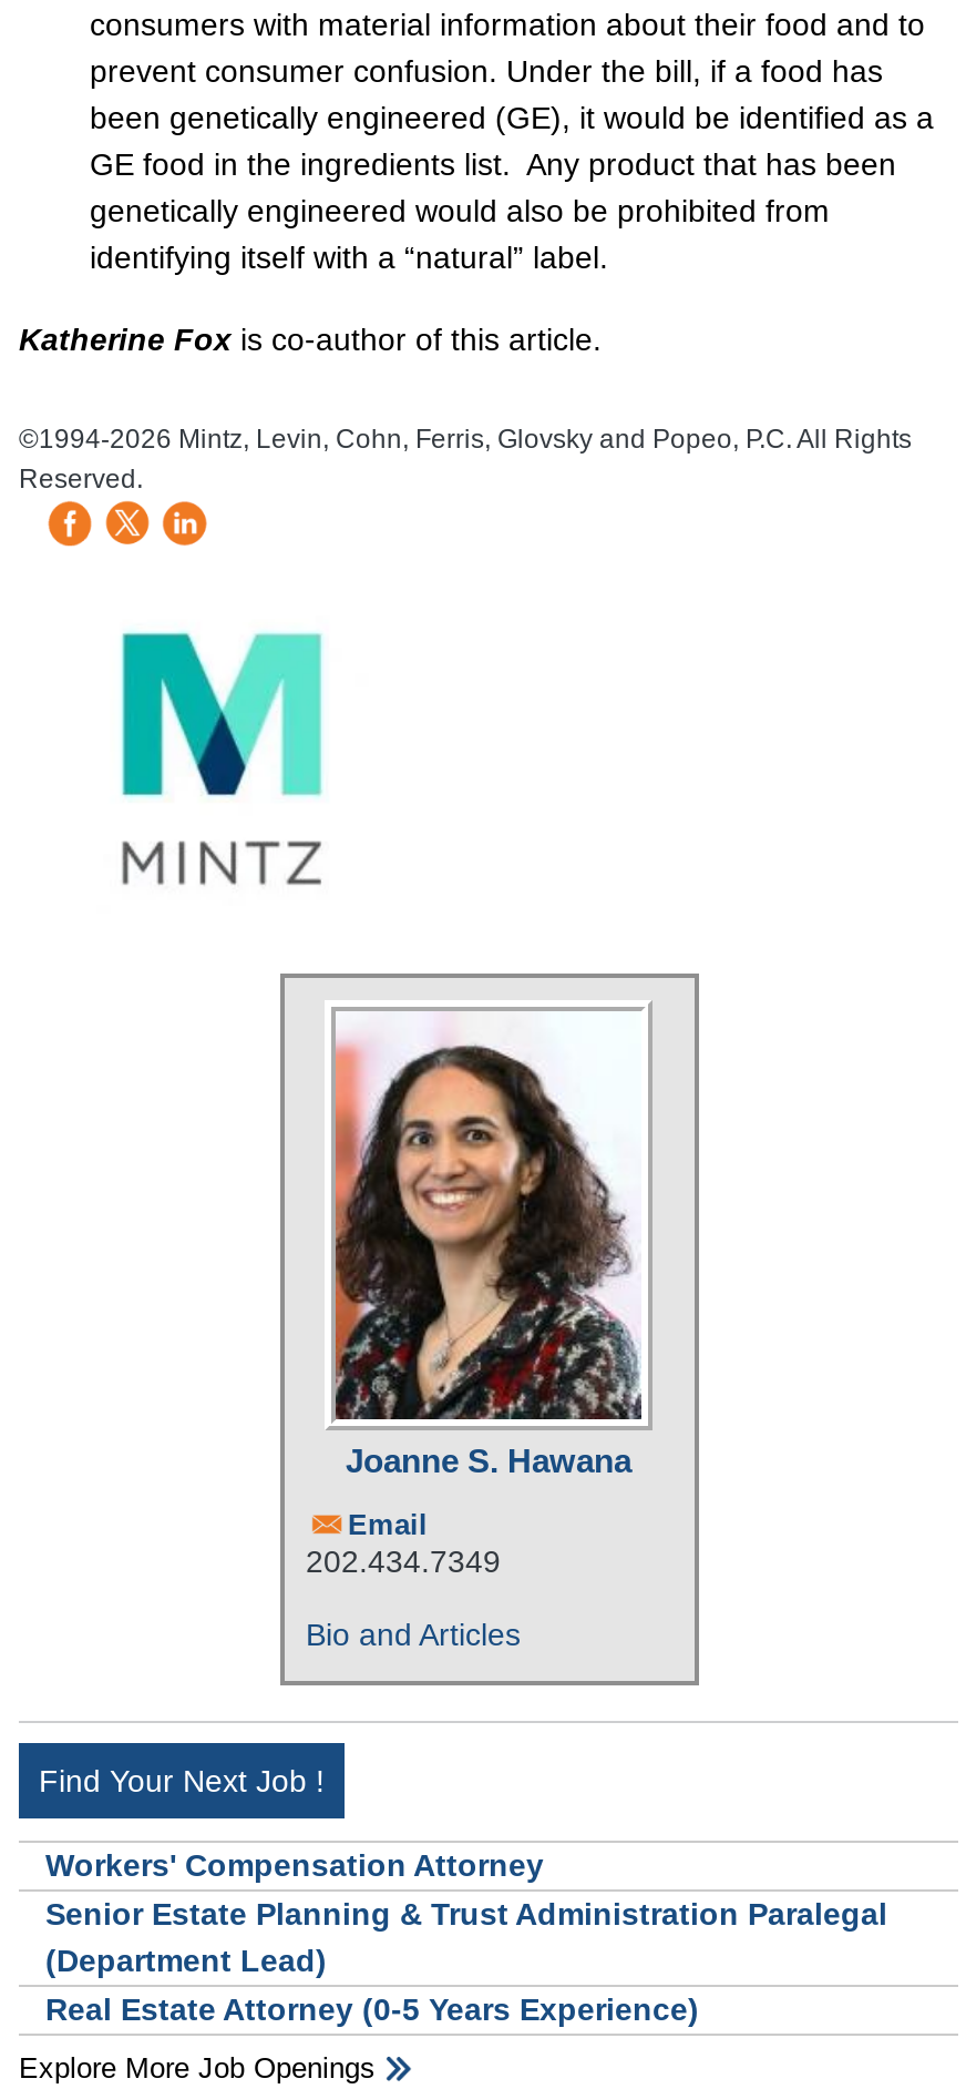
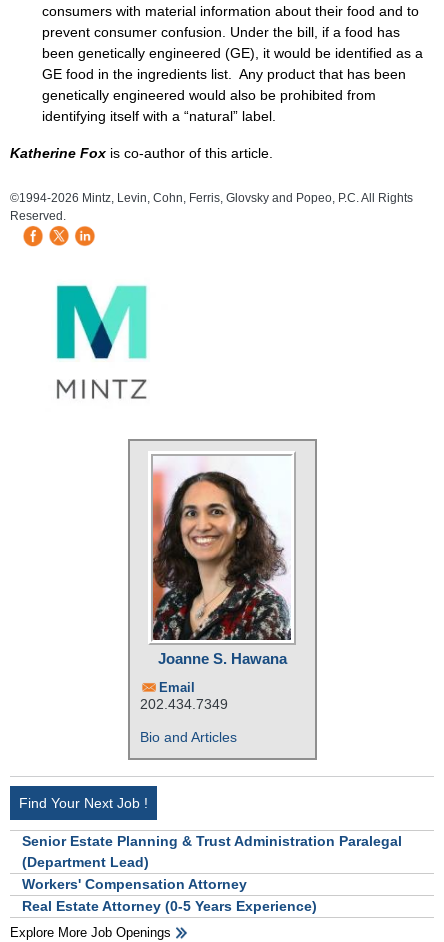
moved down: Workers' Compensation Attorney

moved up: Senior Estate Planning & Trust Administration Paralegal | (Department Lead)
